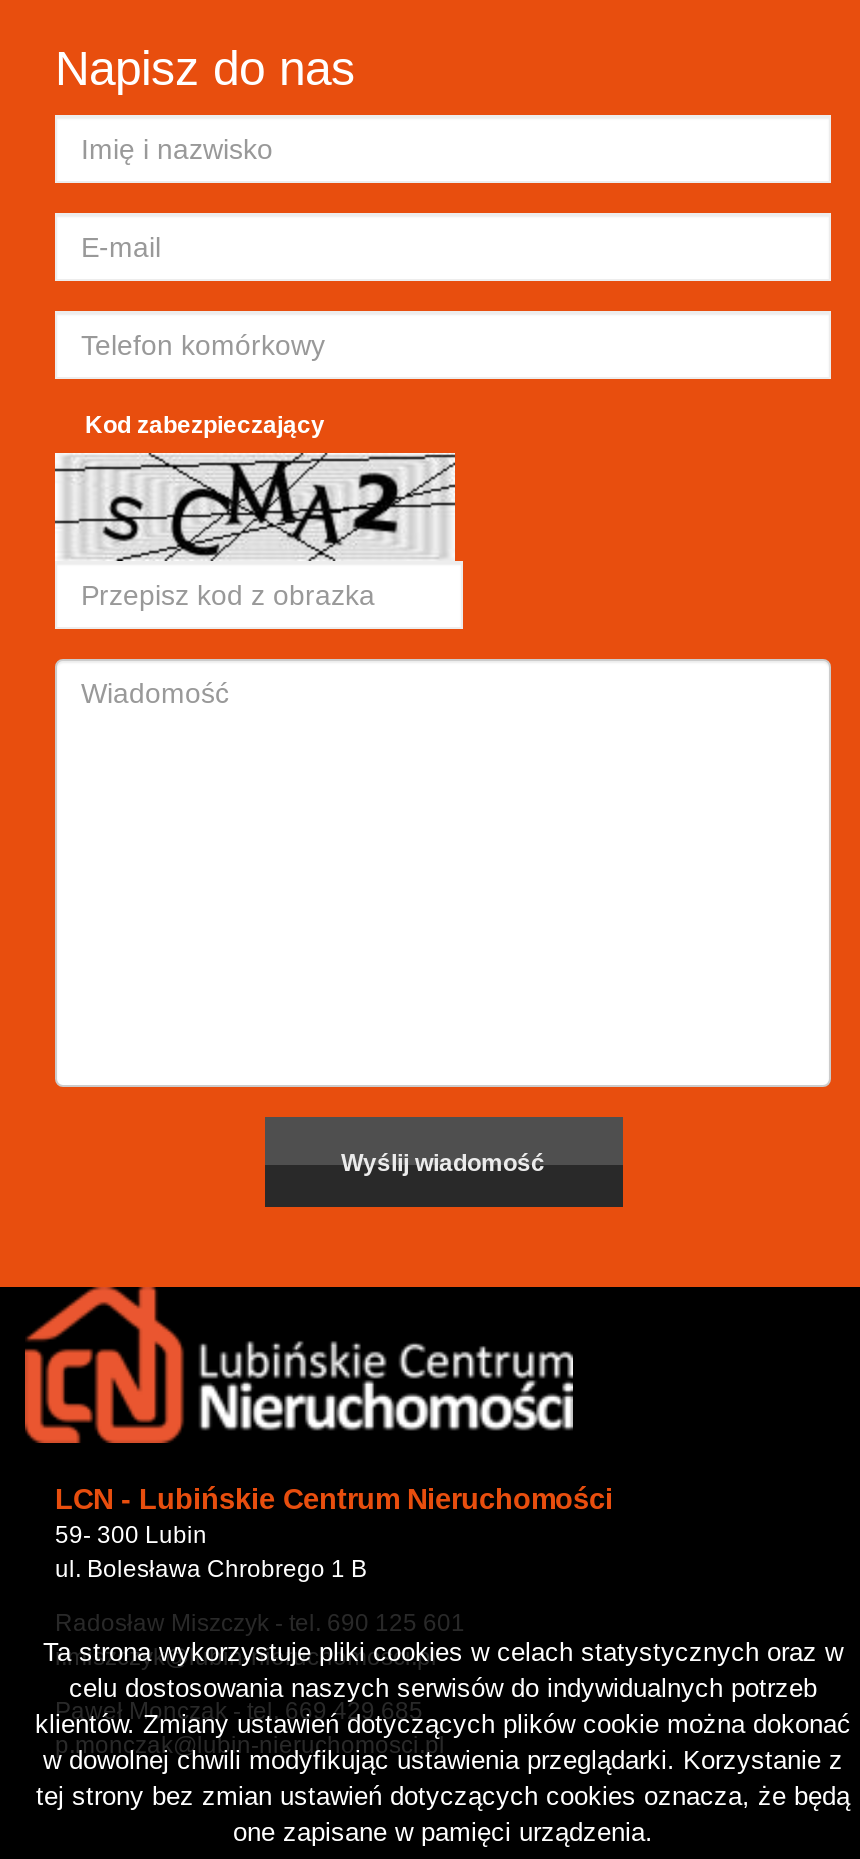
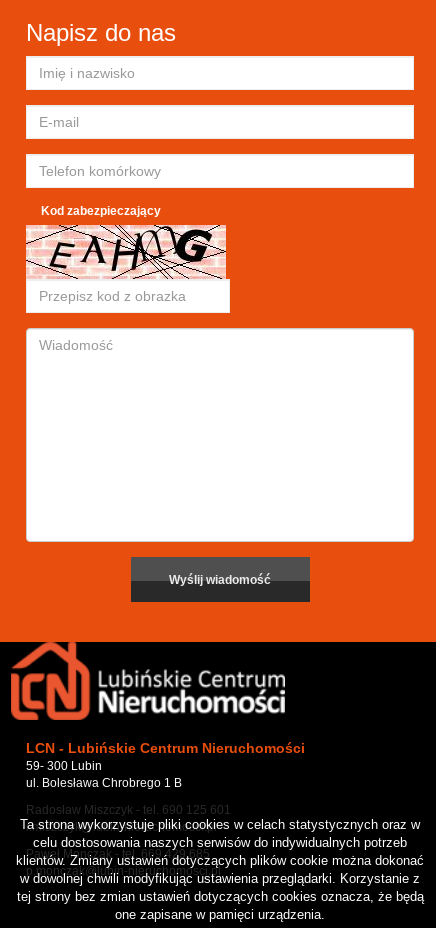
- [image]
+ [image]
